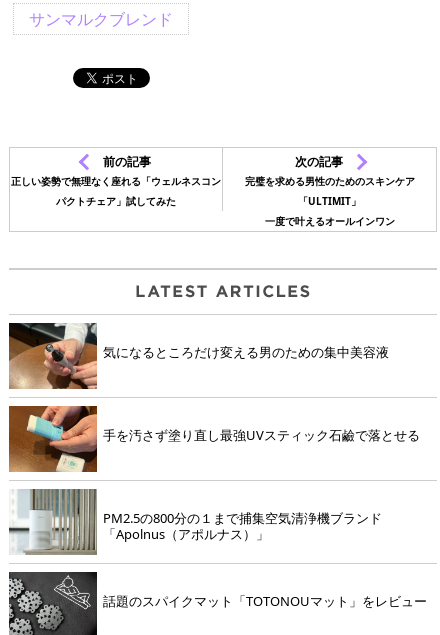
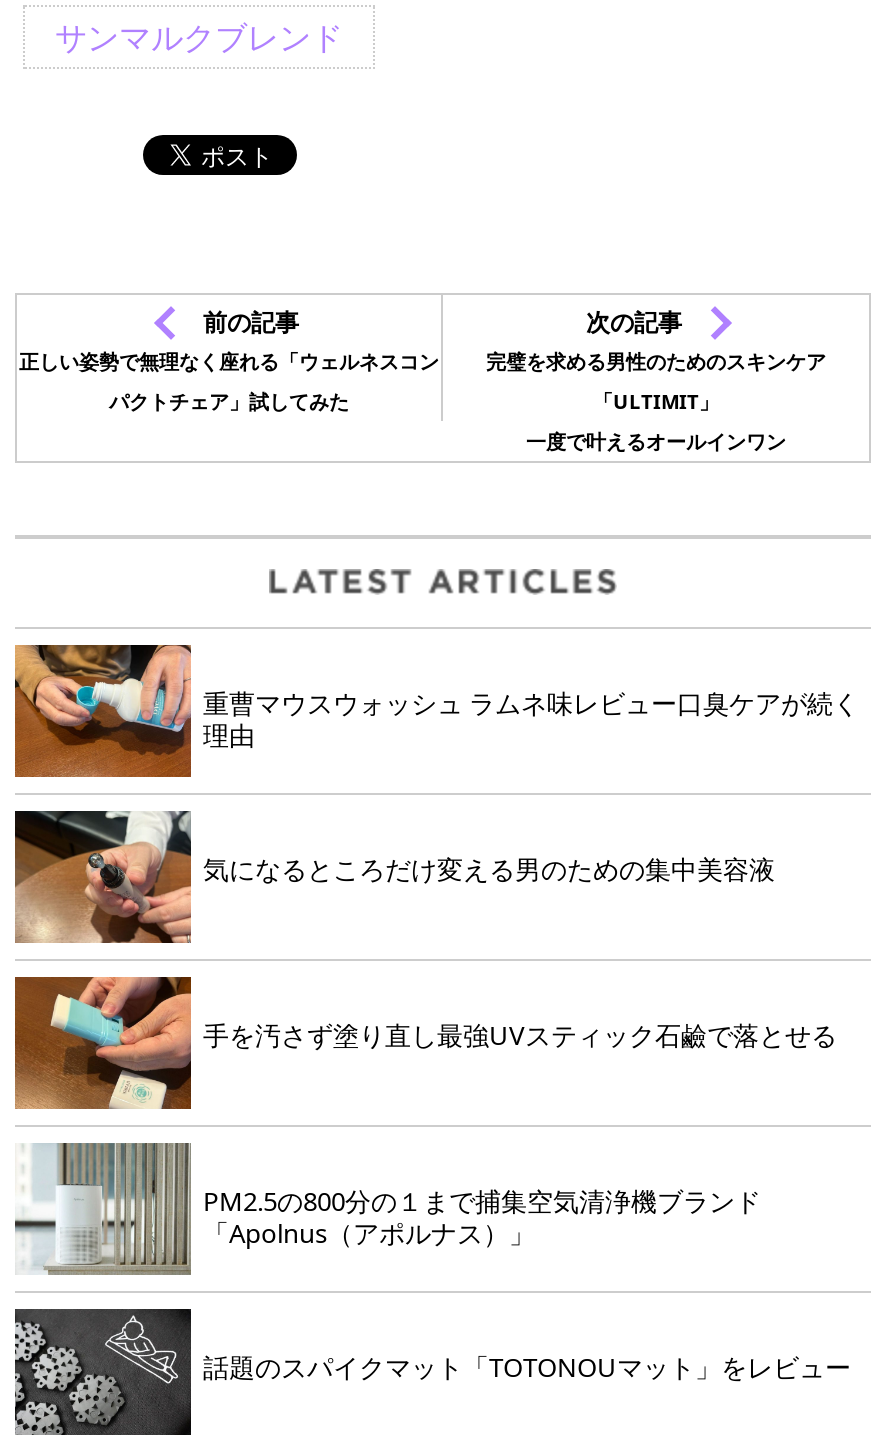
+ [image]
+ 重曹マウスウォッシュ ラムネ味レビュー口臭ケアが続く
+ 理由
